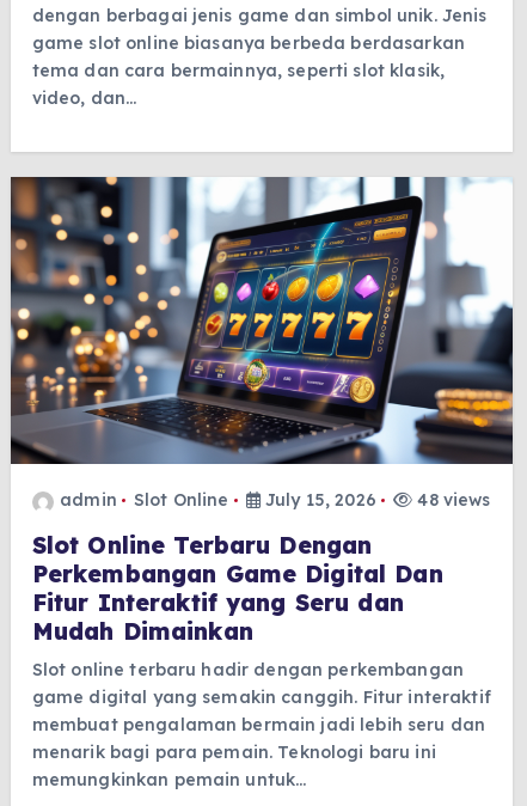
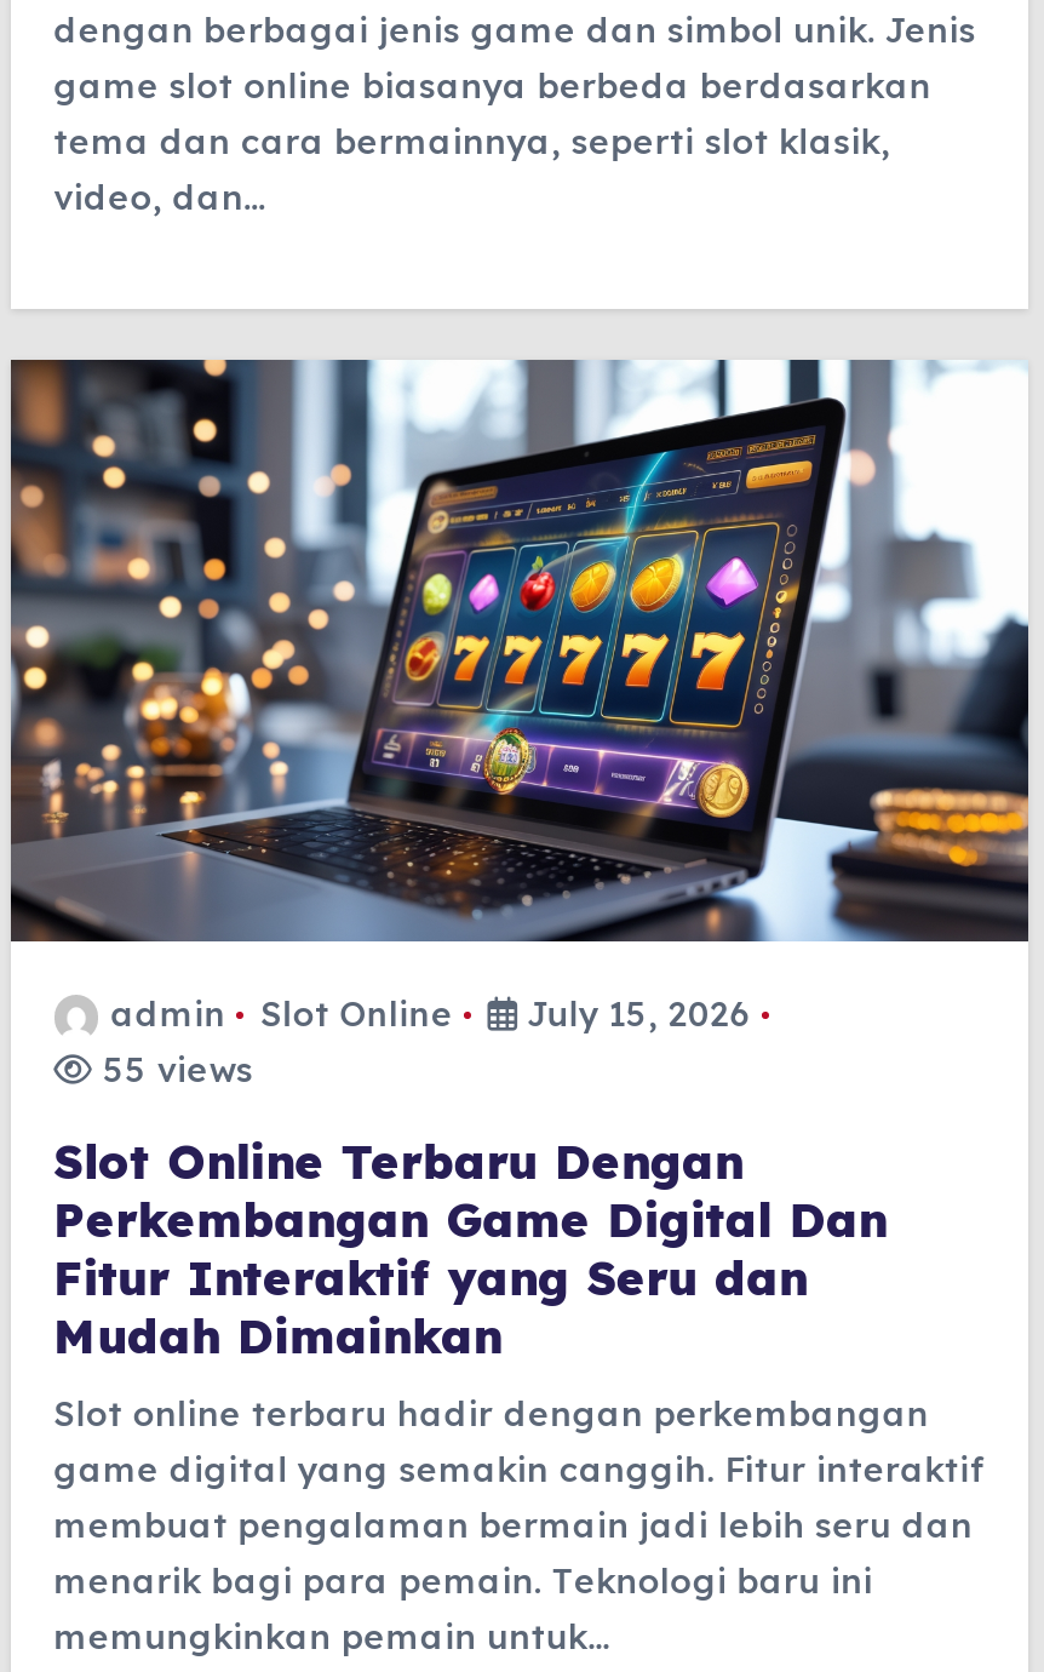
- 48 views
+ 55 views
